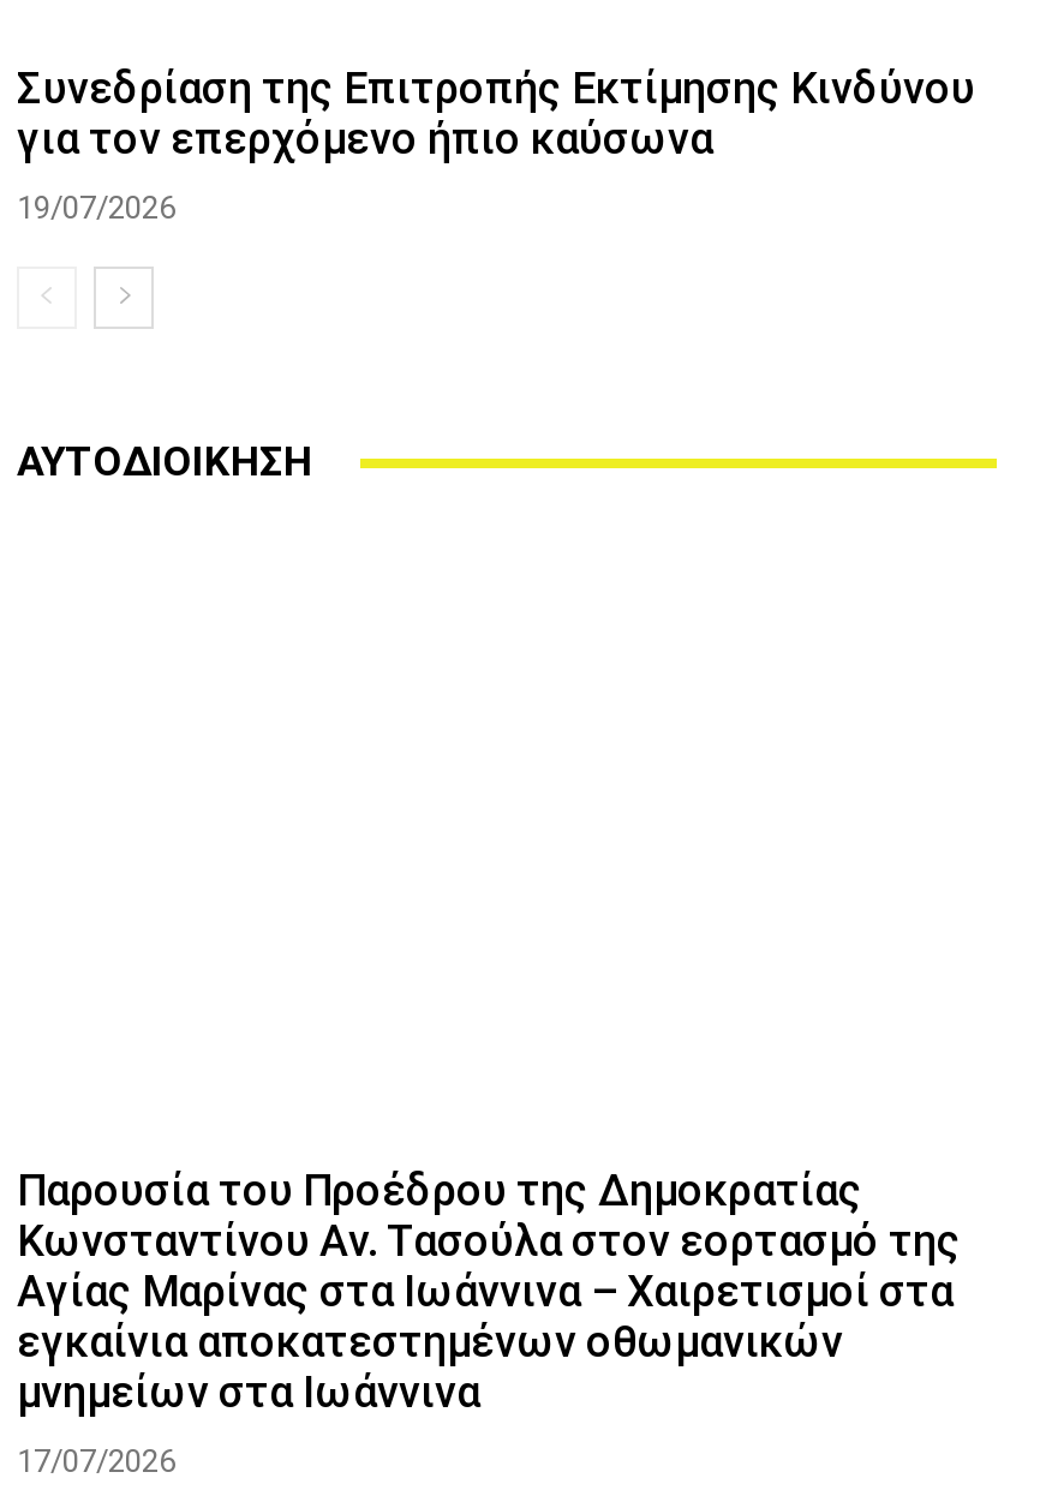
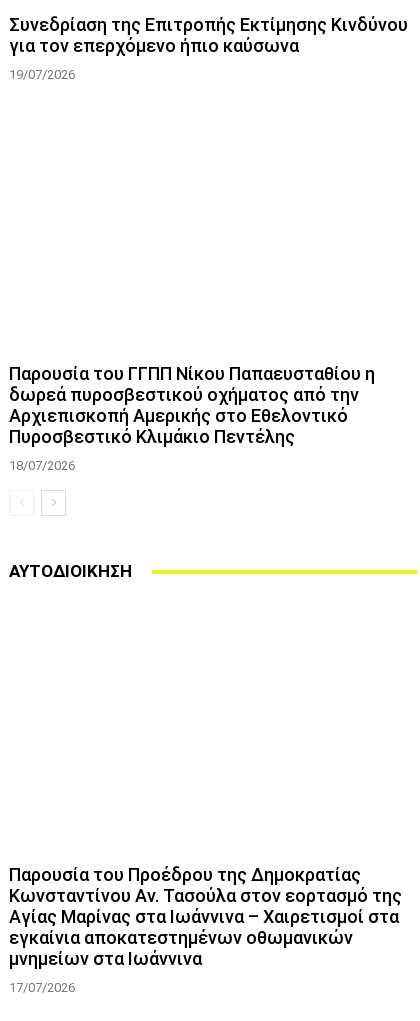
+ Παρουσία του ΓΓΠΠ Νίκου Παπαευσταθίου η
+ δωρεά πυροσβεστικού οχήματος από την
+ Αρχιεπισκοπή Αμερικής στο Εθελοντικό
+ Πυροσβεστικό Κλιμάκιο Πεντέλης
+ 18/07/2026
